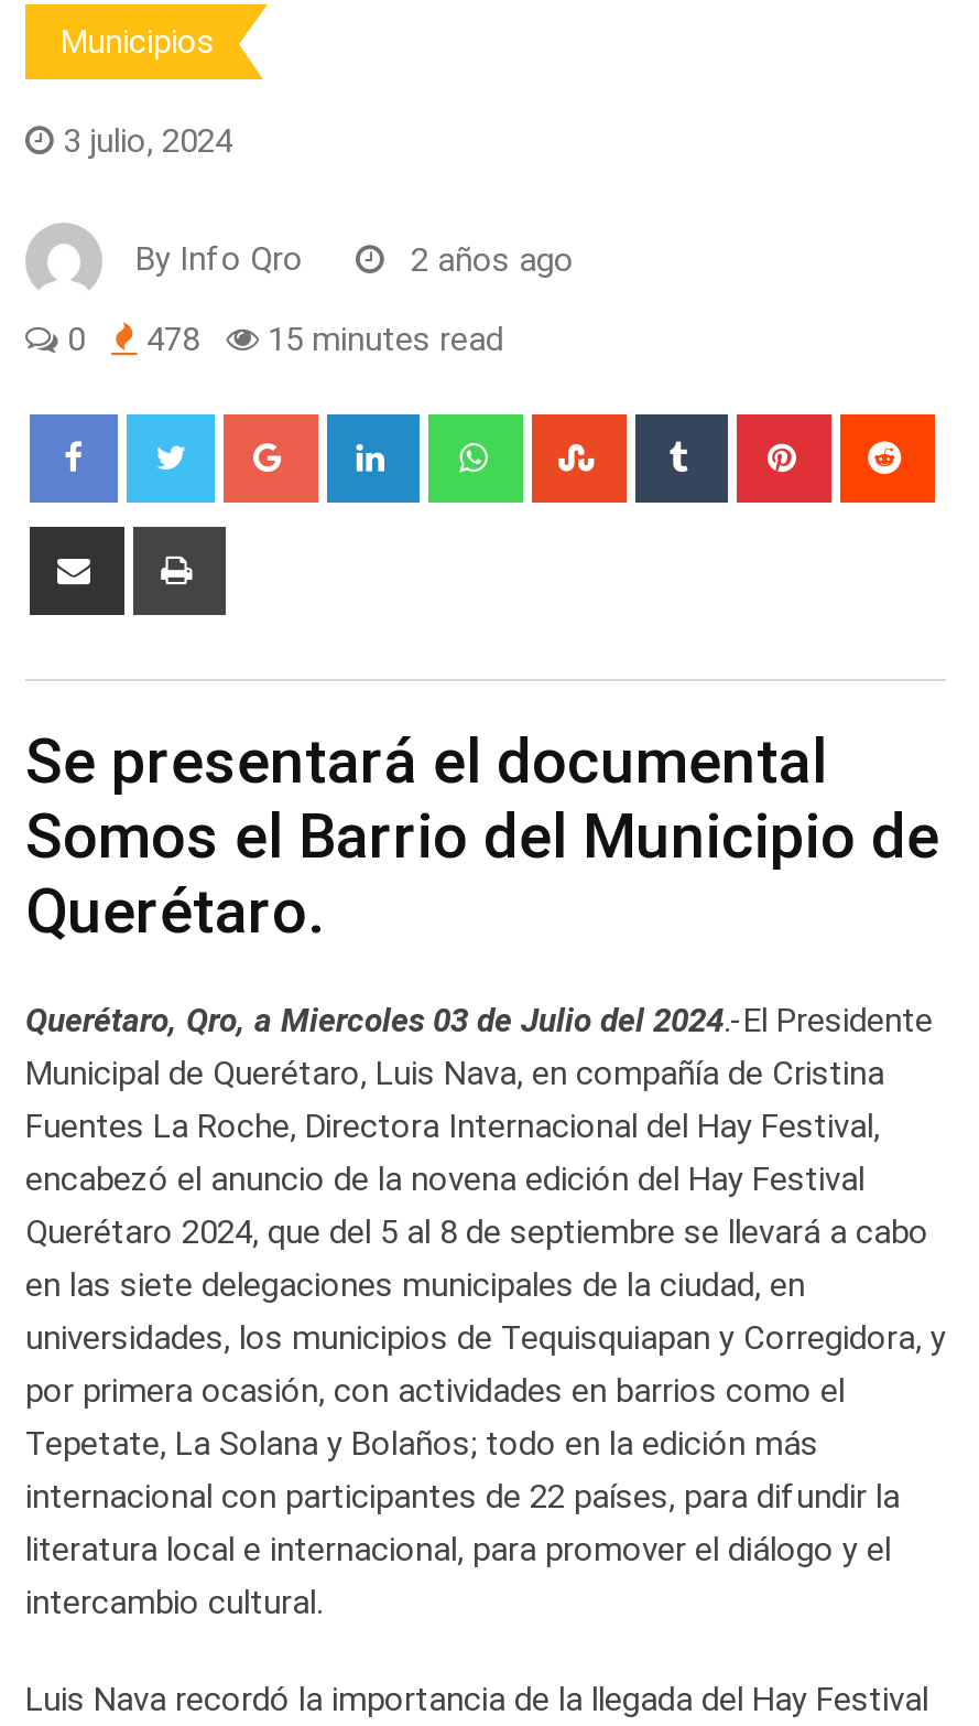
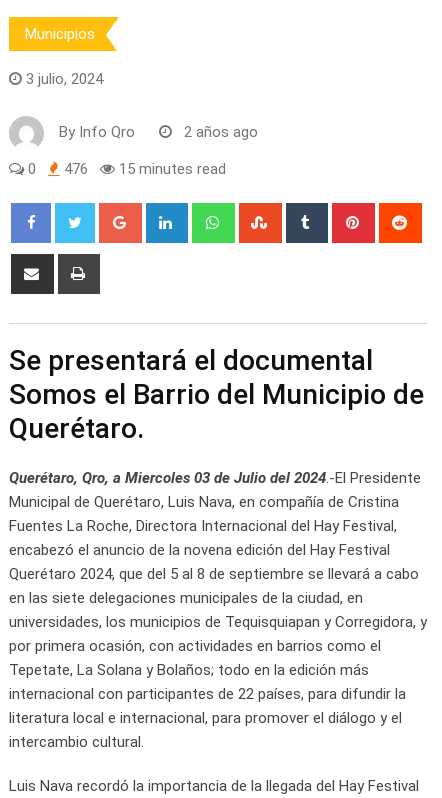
- 0 478 15 minutes read
+ 0 476 15 minutes read
